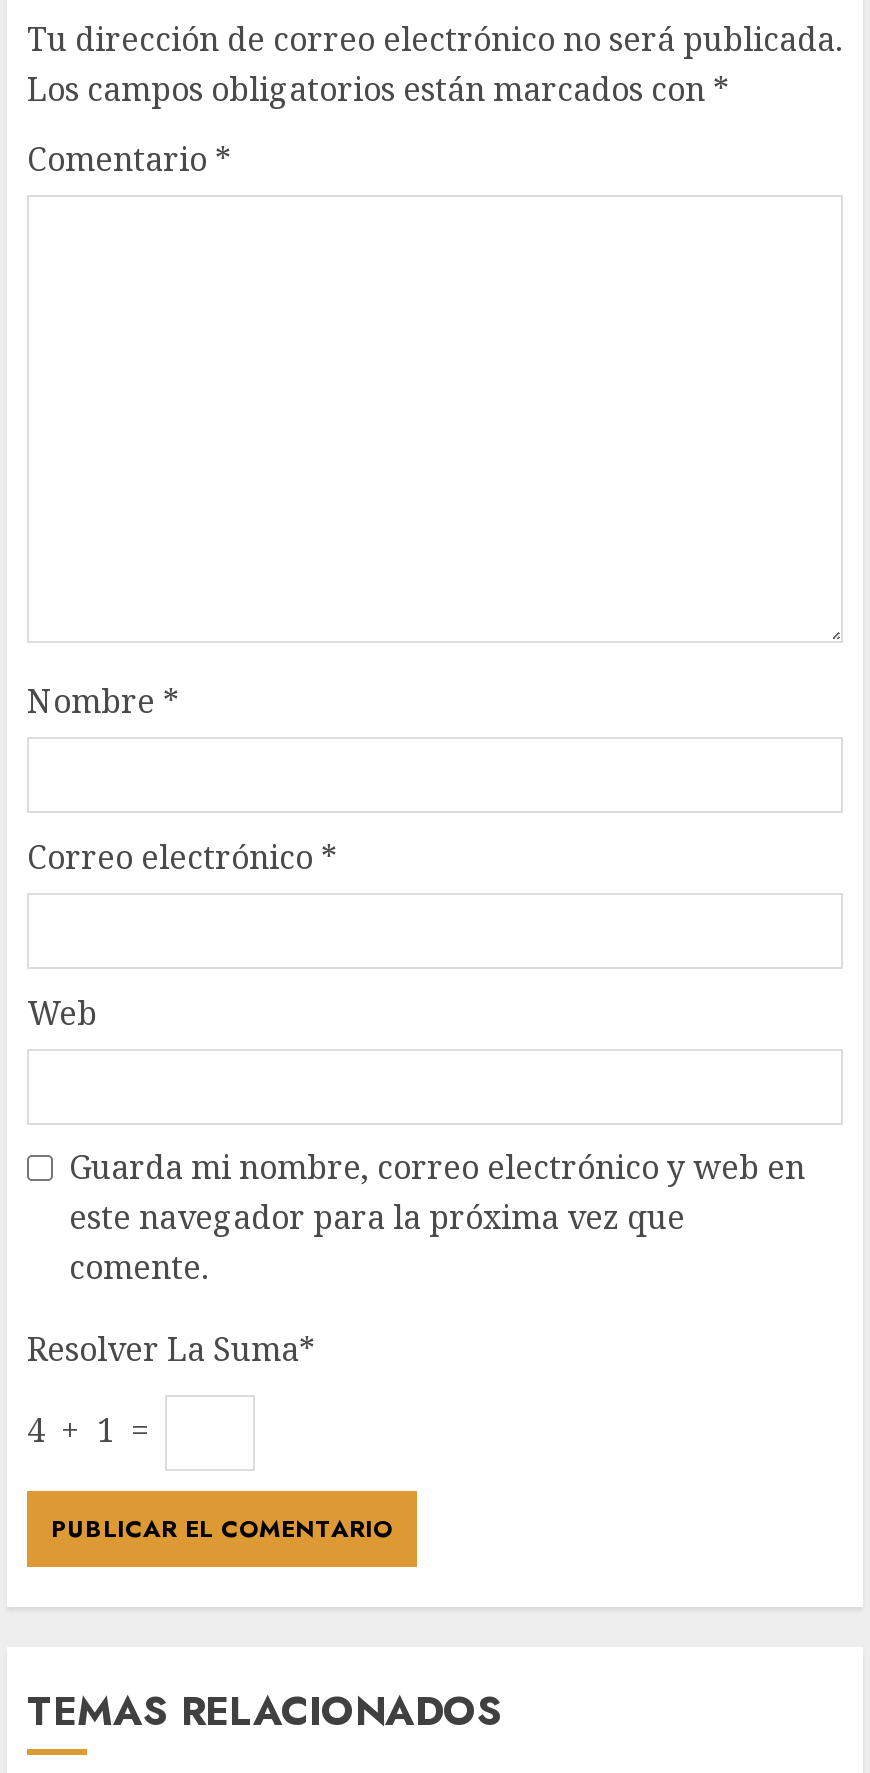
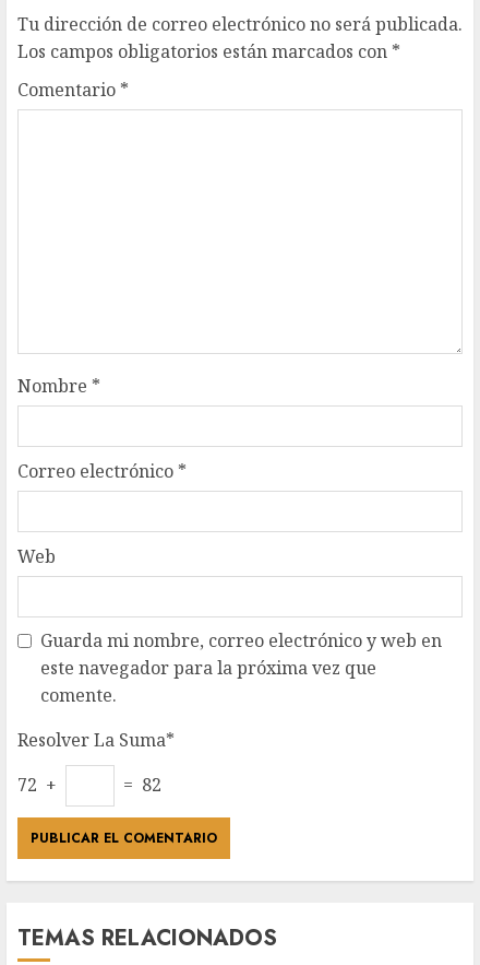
- 4 + 1 =
+ 72 +
+ = 82
